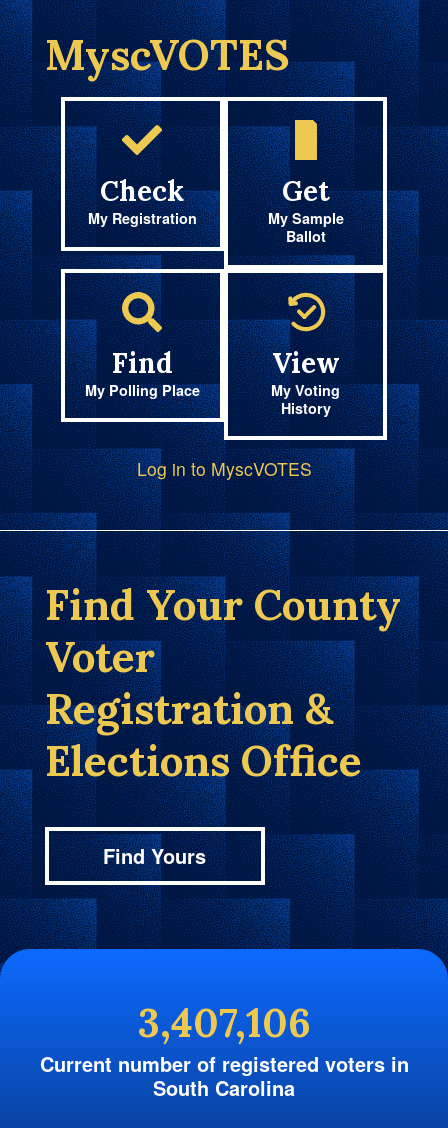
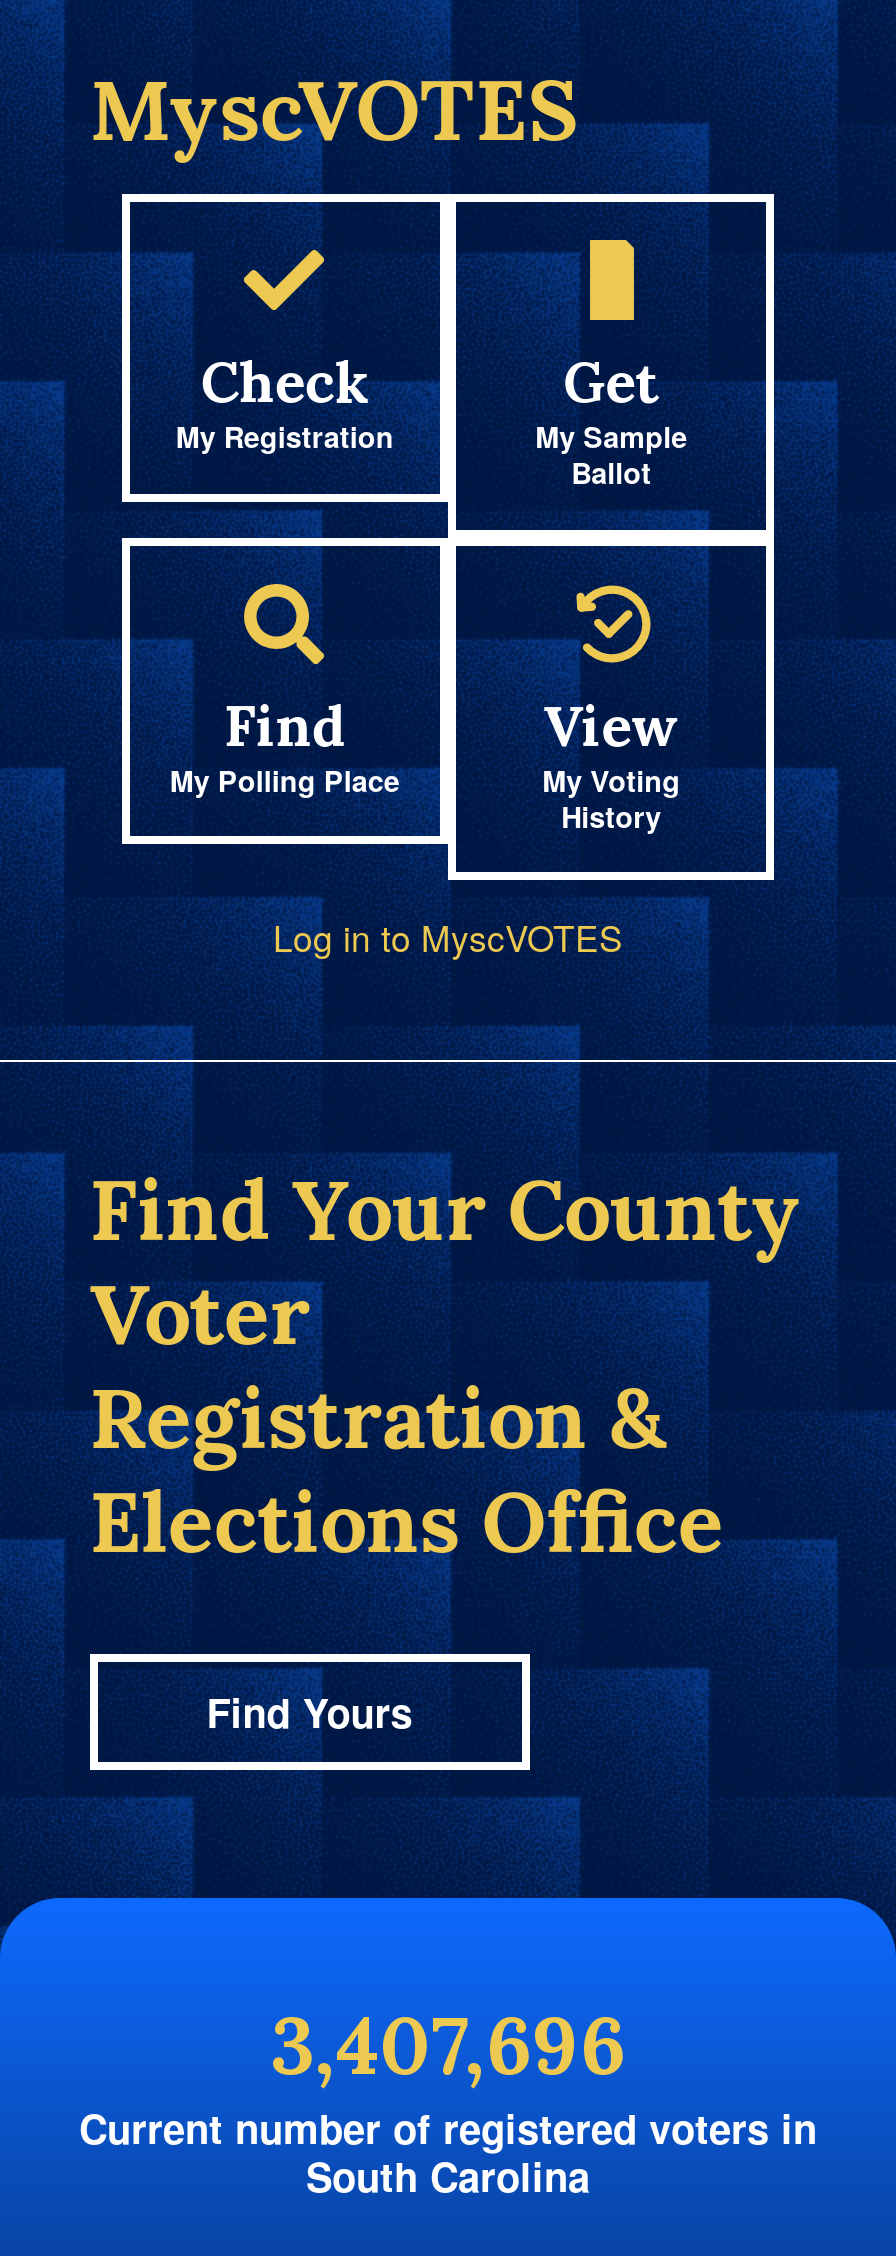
- 3,407,106
+ 3,407,696
